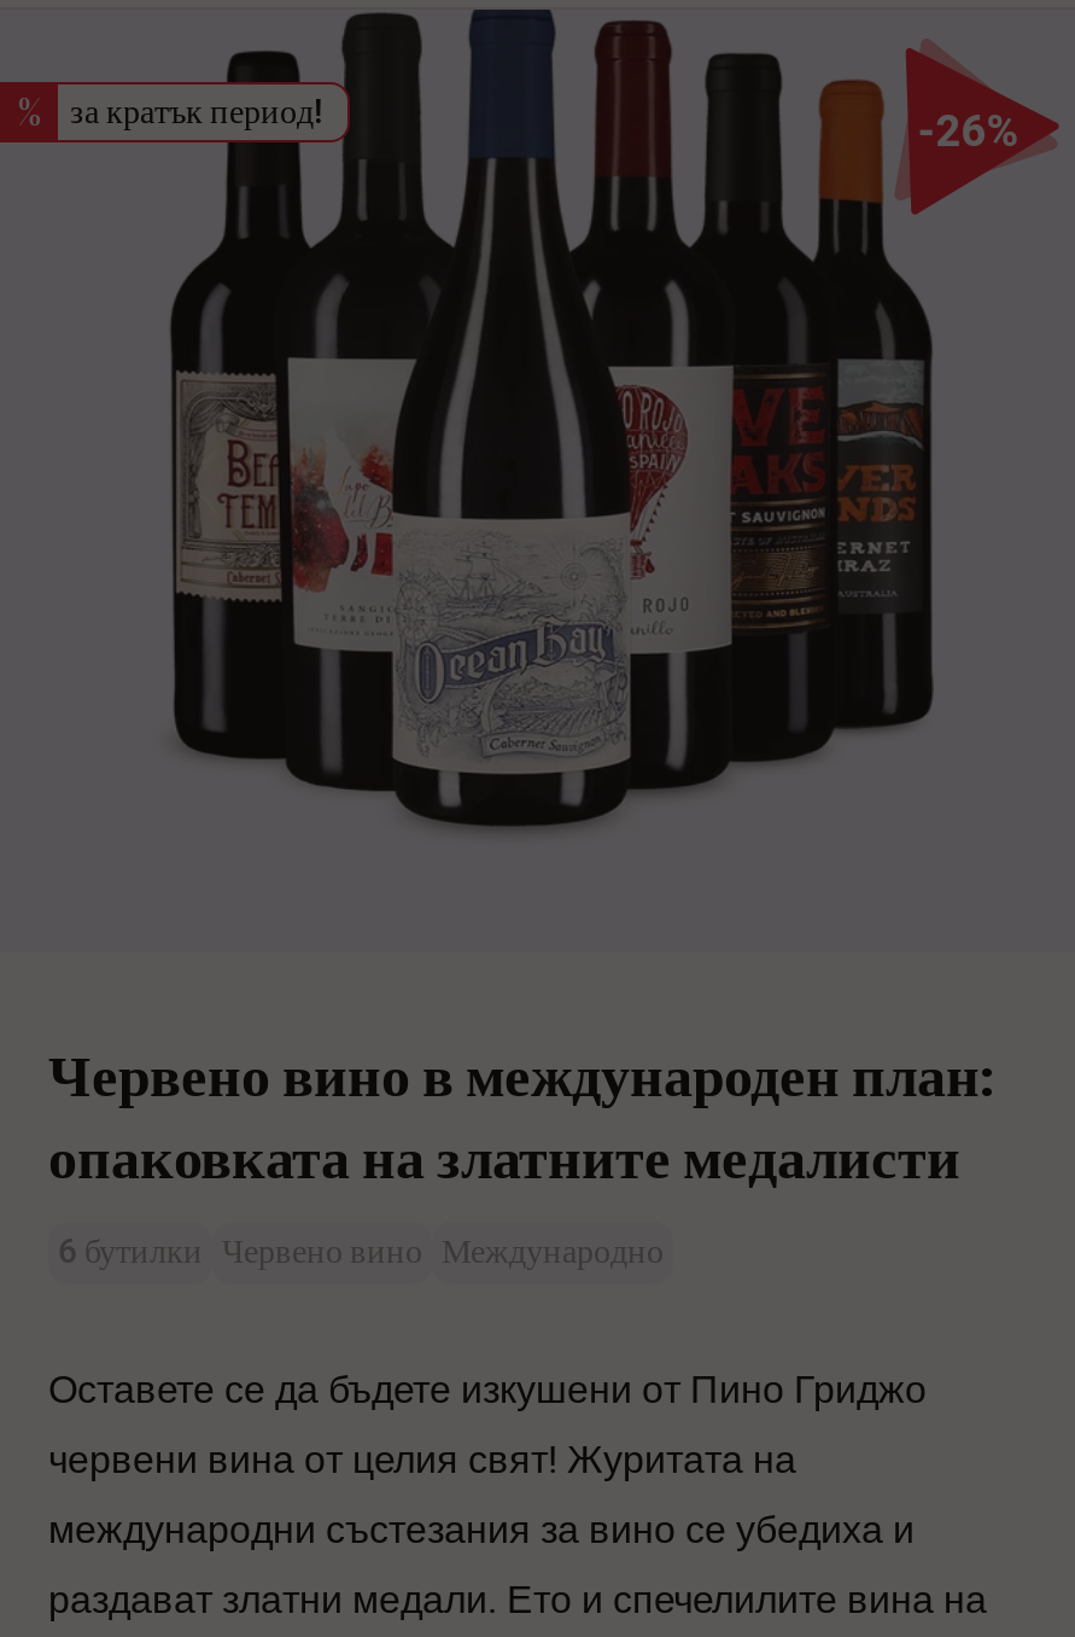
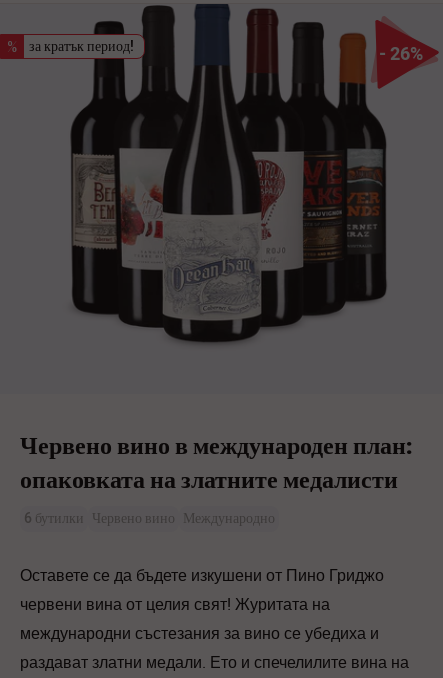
- -26%
+ - 26%
